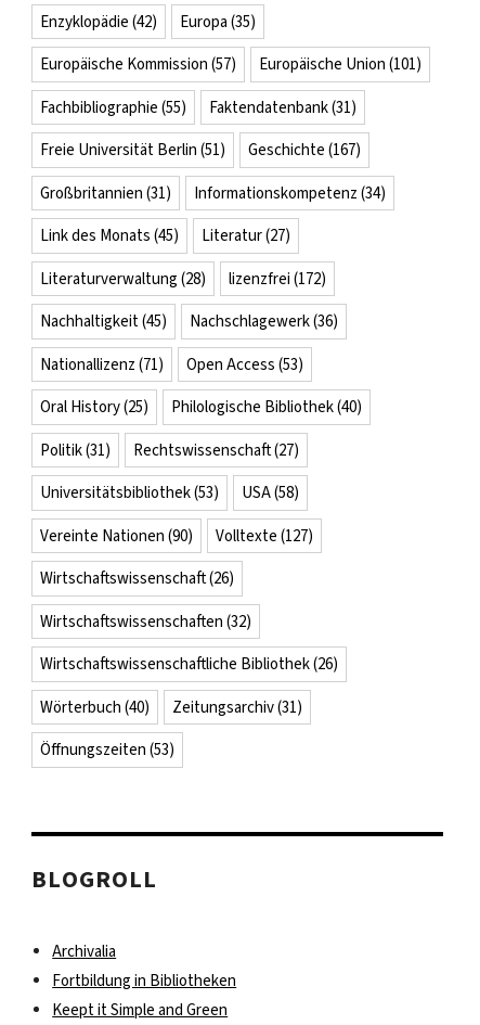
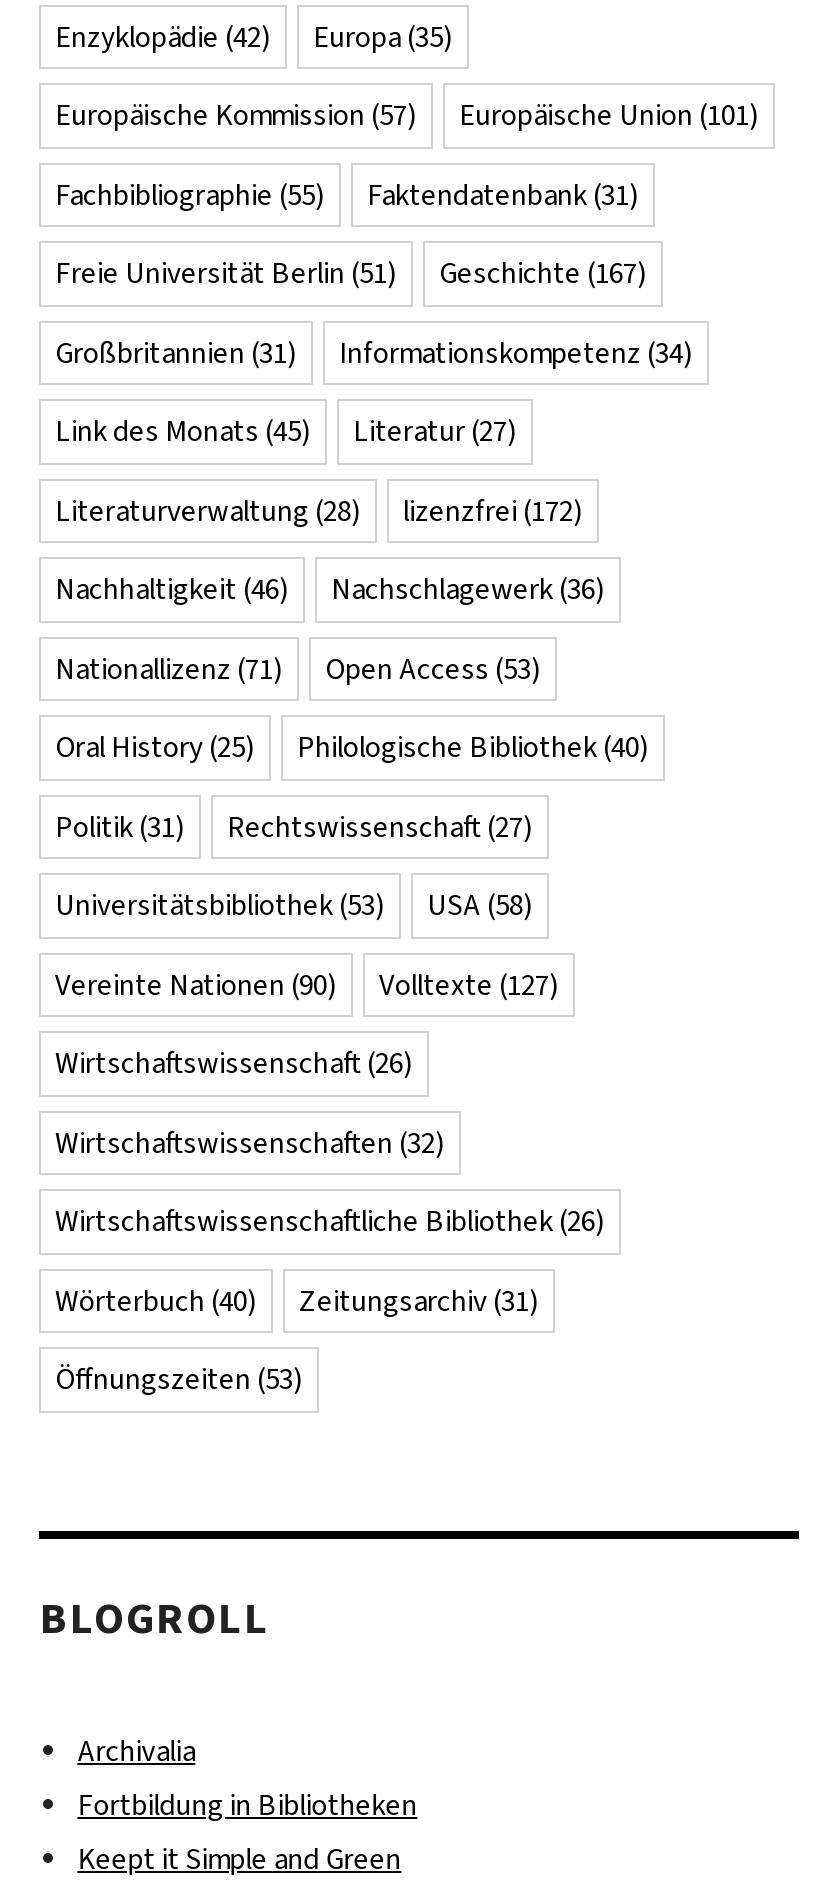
- Nachhaltigkeit (45)
+ Nachhaltigkeit (46)
